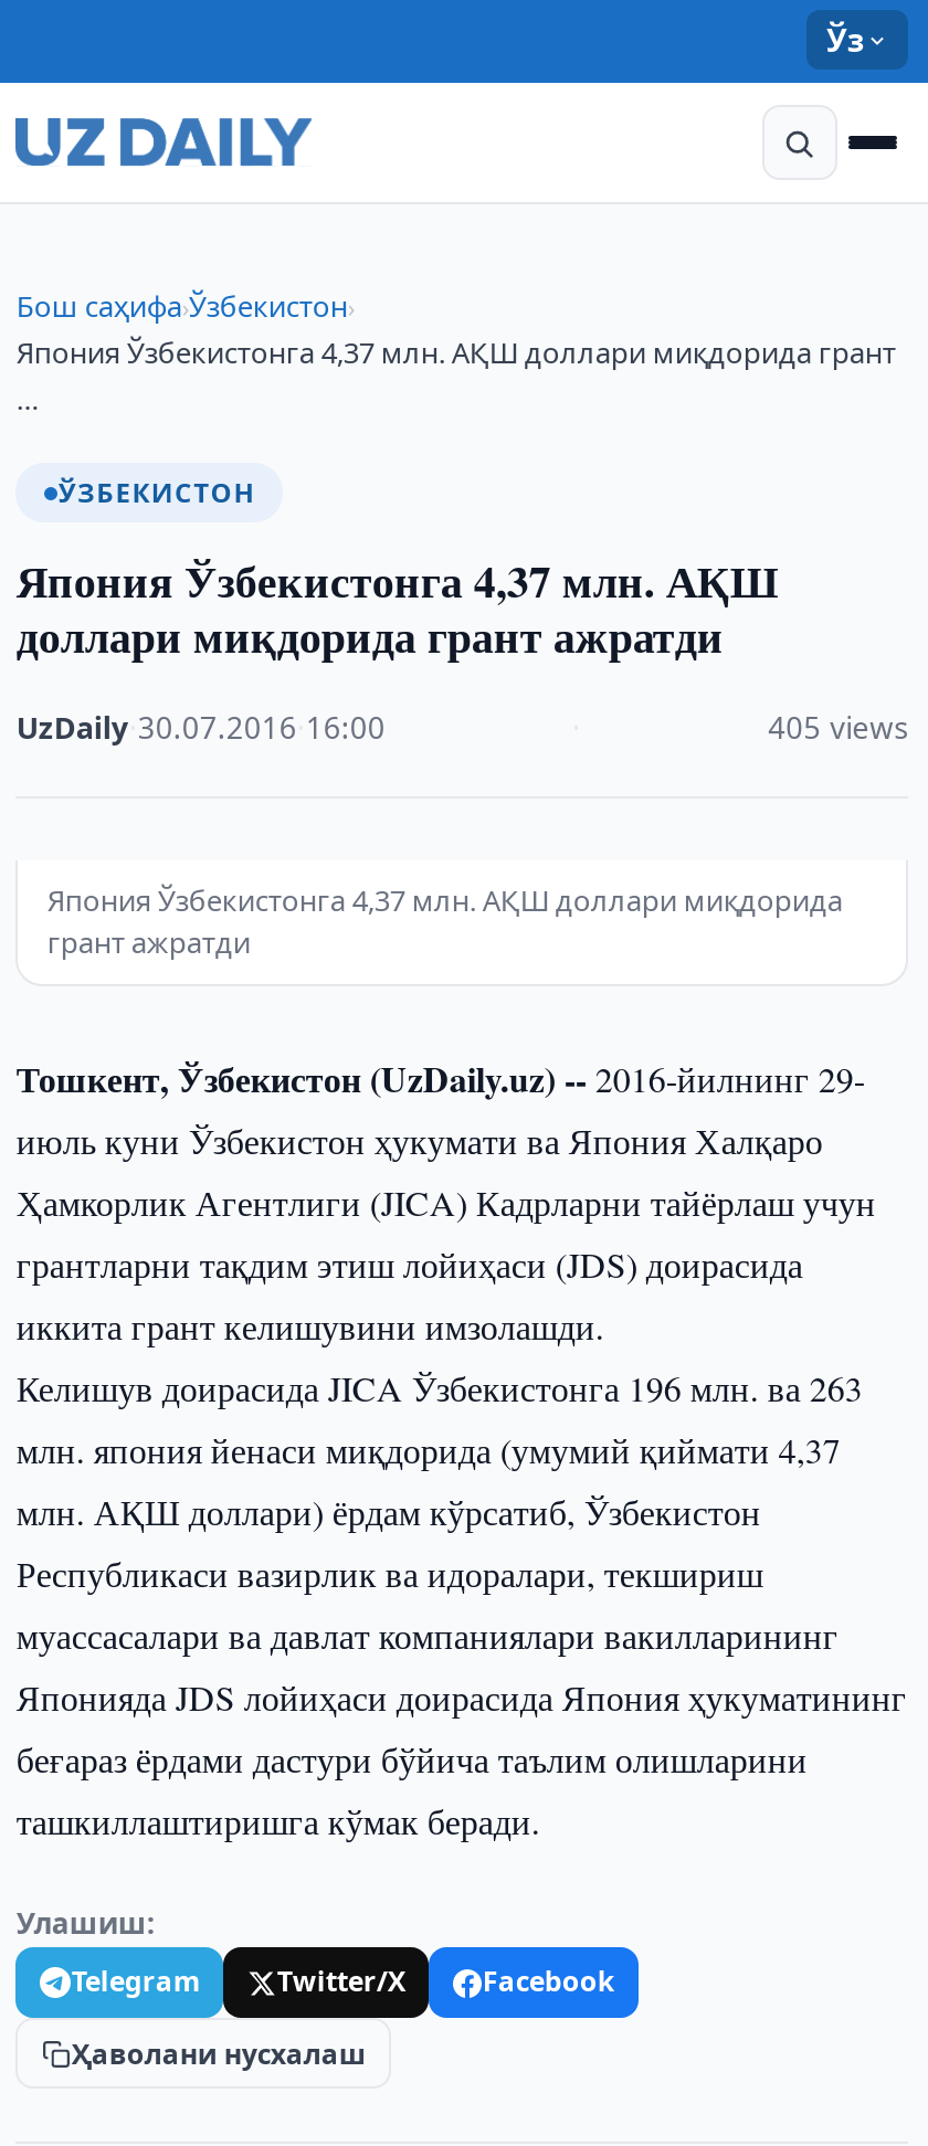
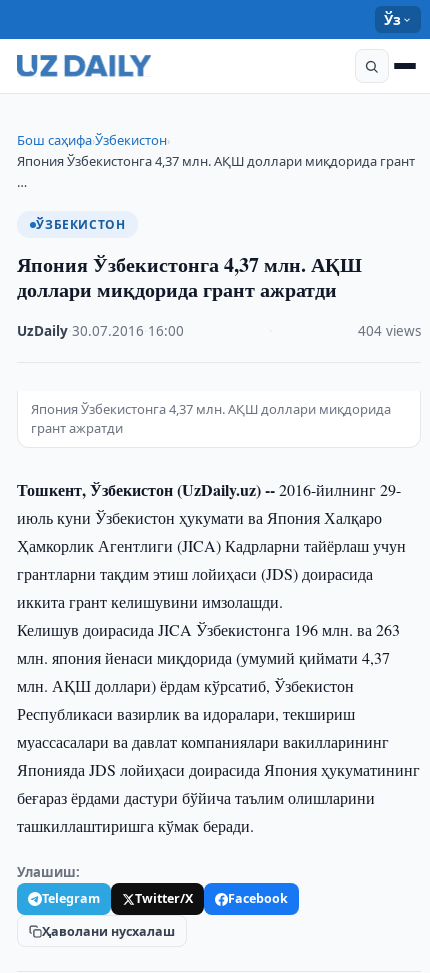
- 405 views
+ 404 views
